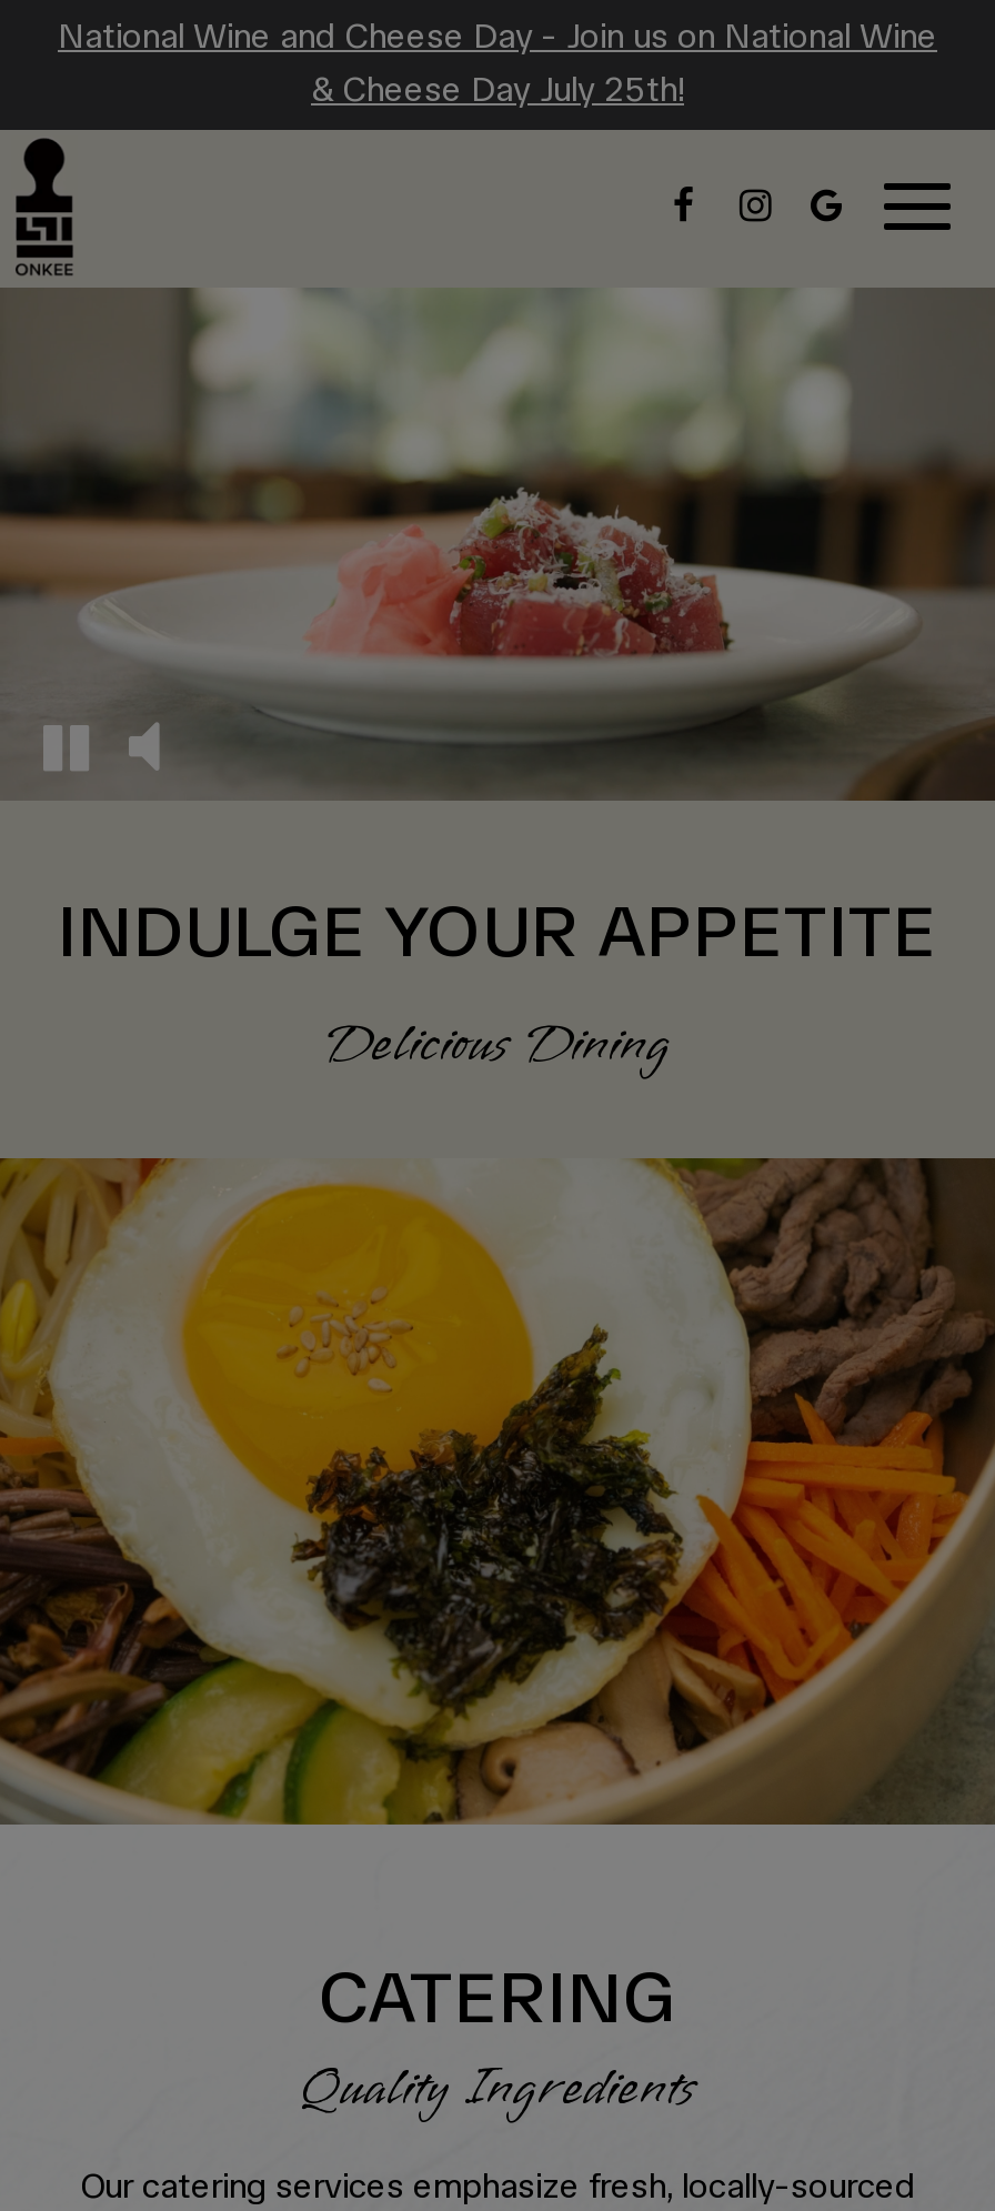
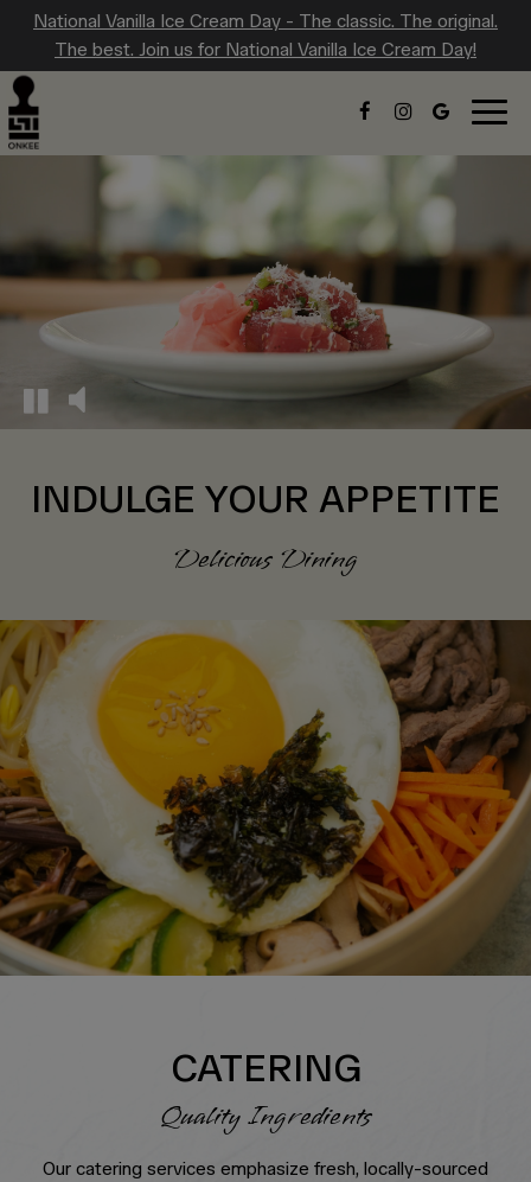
- National Wine and Cheese Day - Join us on National Wine
- & Cheese Day July 25th!
+ National Vanilla Ice Cream Day - The classic. The original.
+ The best. Join us for National Vanilla Ice Cream Day!
